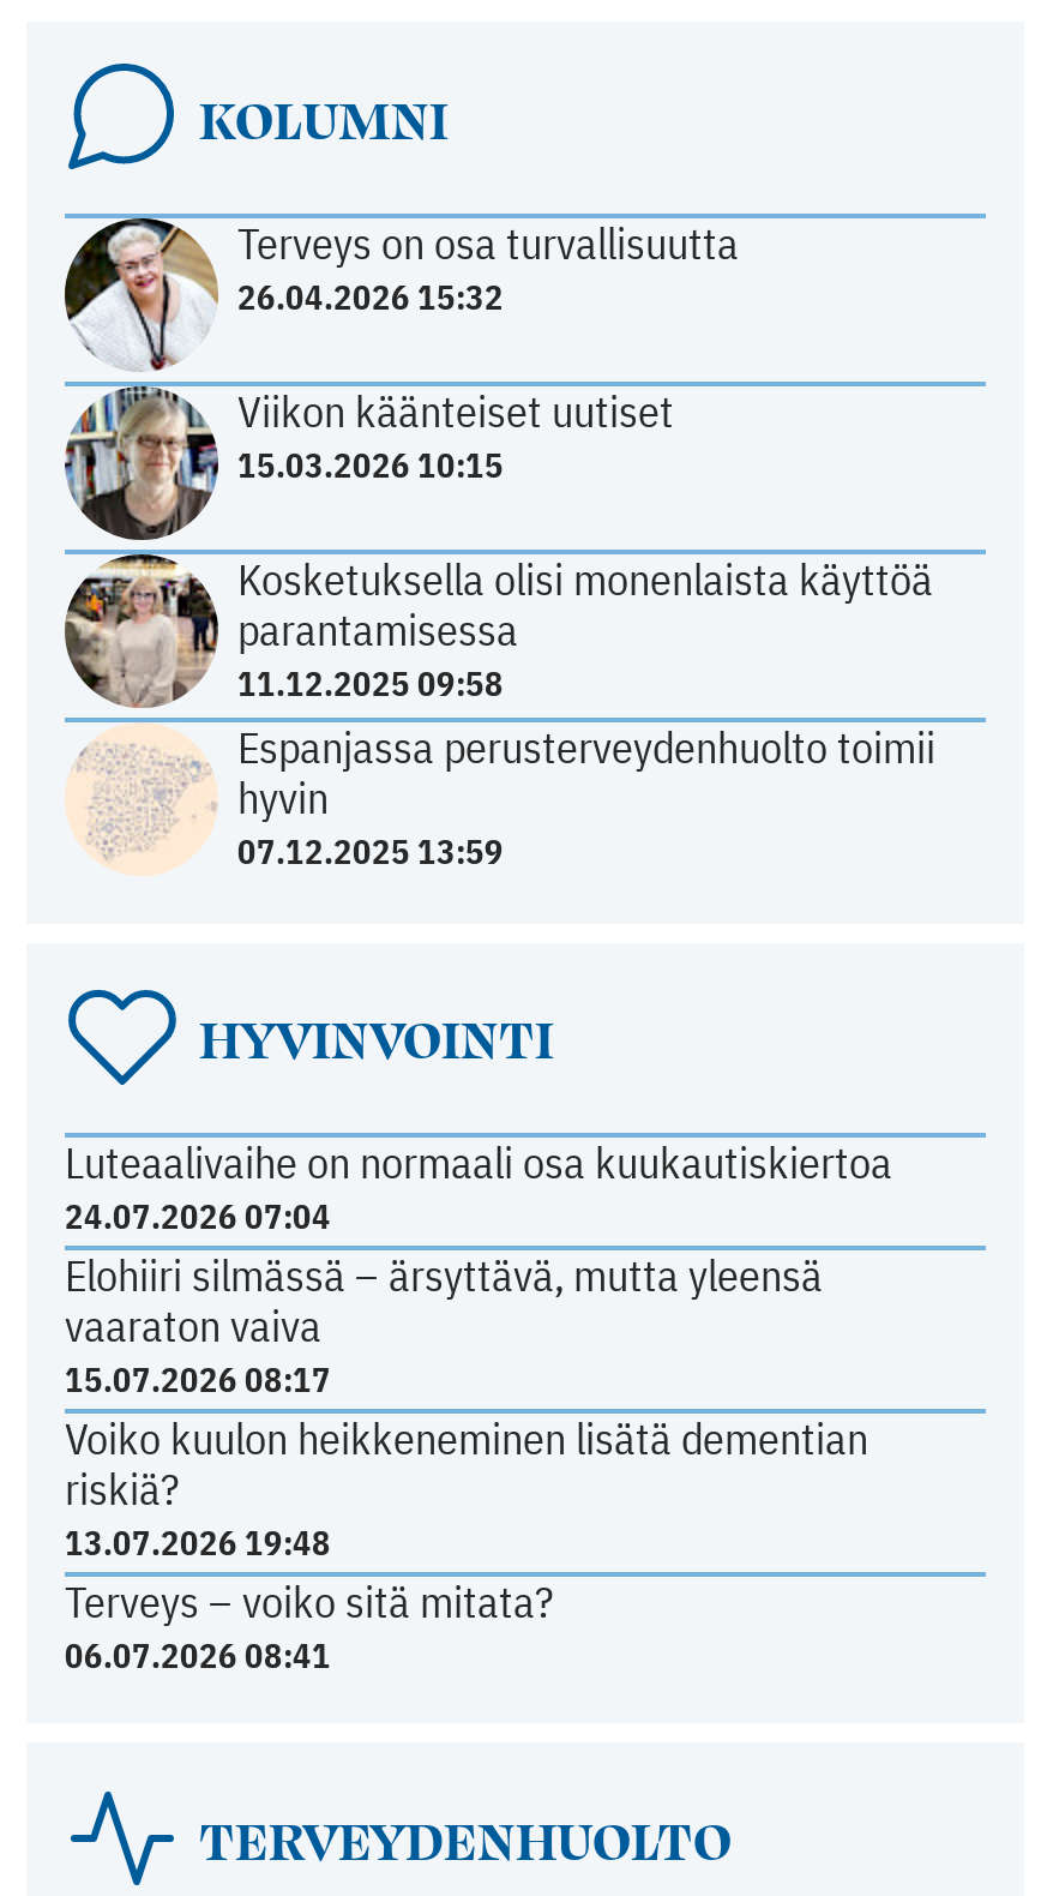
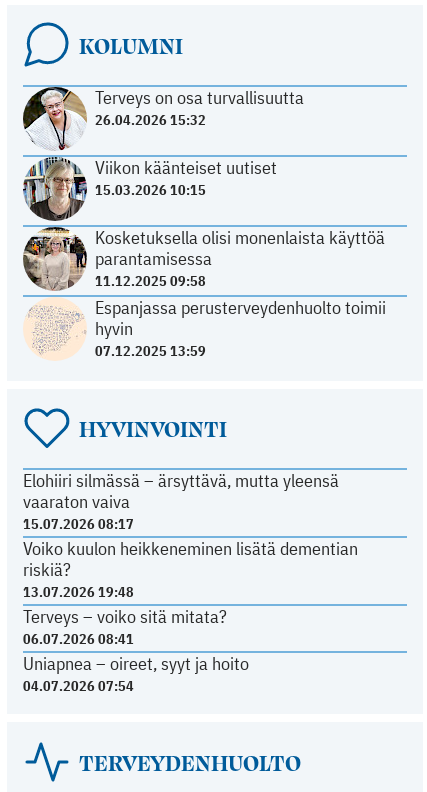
- Luteaalivaihe on normaali osa kuukautiskiertoa
- 24.07.2026 07:04

moved up: Elohiiri silmässä – ärsyttävä, mutta yleensä | vaaraton vaiva | 15.07.2026 08:17 | Voiko kuulon heikkeneminen lisätä dementian | riskiä? | 13.07.2026 19:48 | Terveys – voiko sitä mitata? | 06.07.2026 08:41

+ Uniapnea – oireet, syyt ja hoito
+ 04.07.2026 07:54
